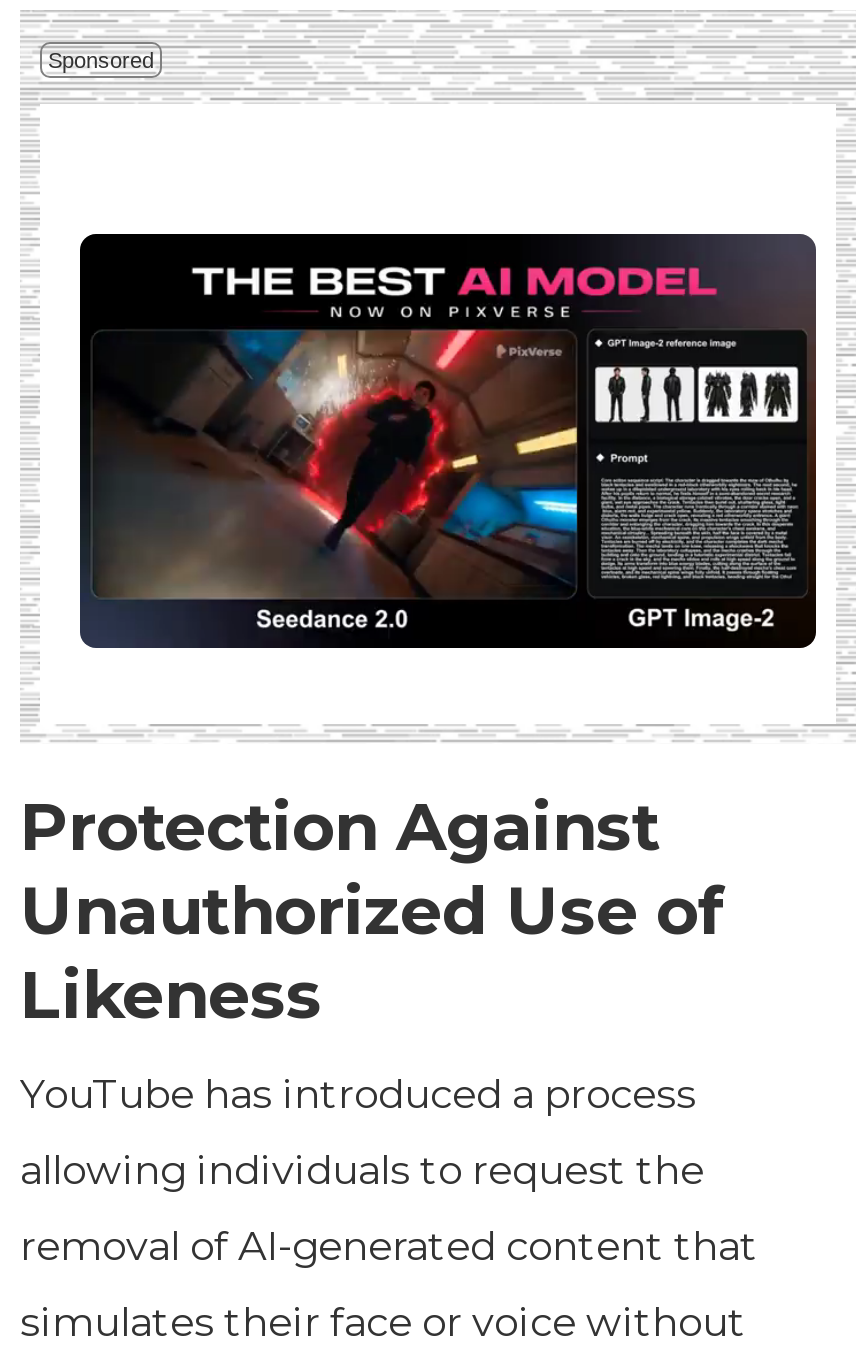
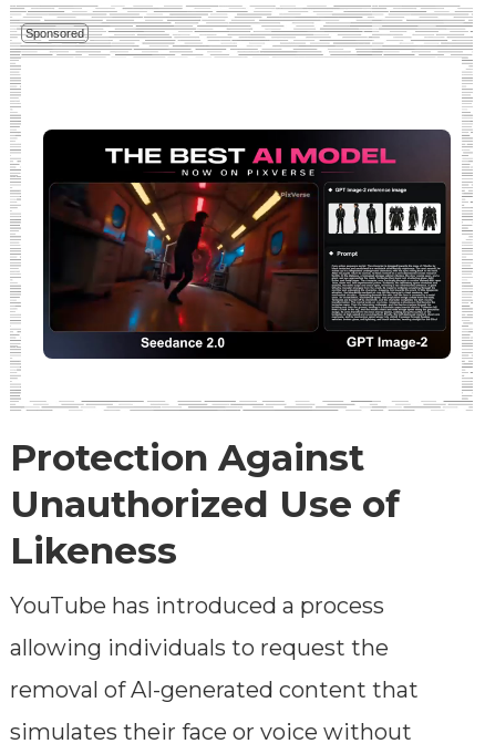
- [image]
+ [image]
